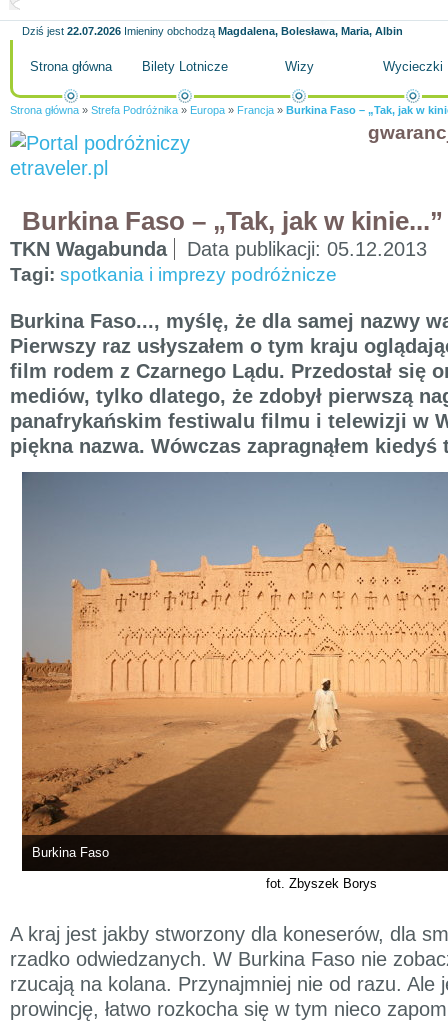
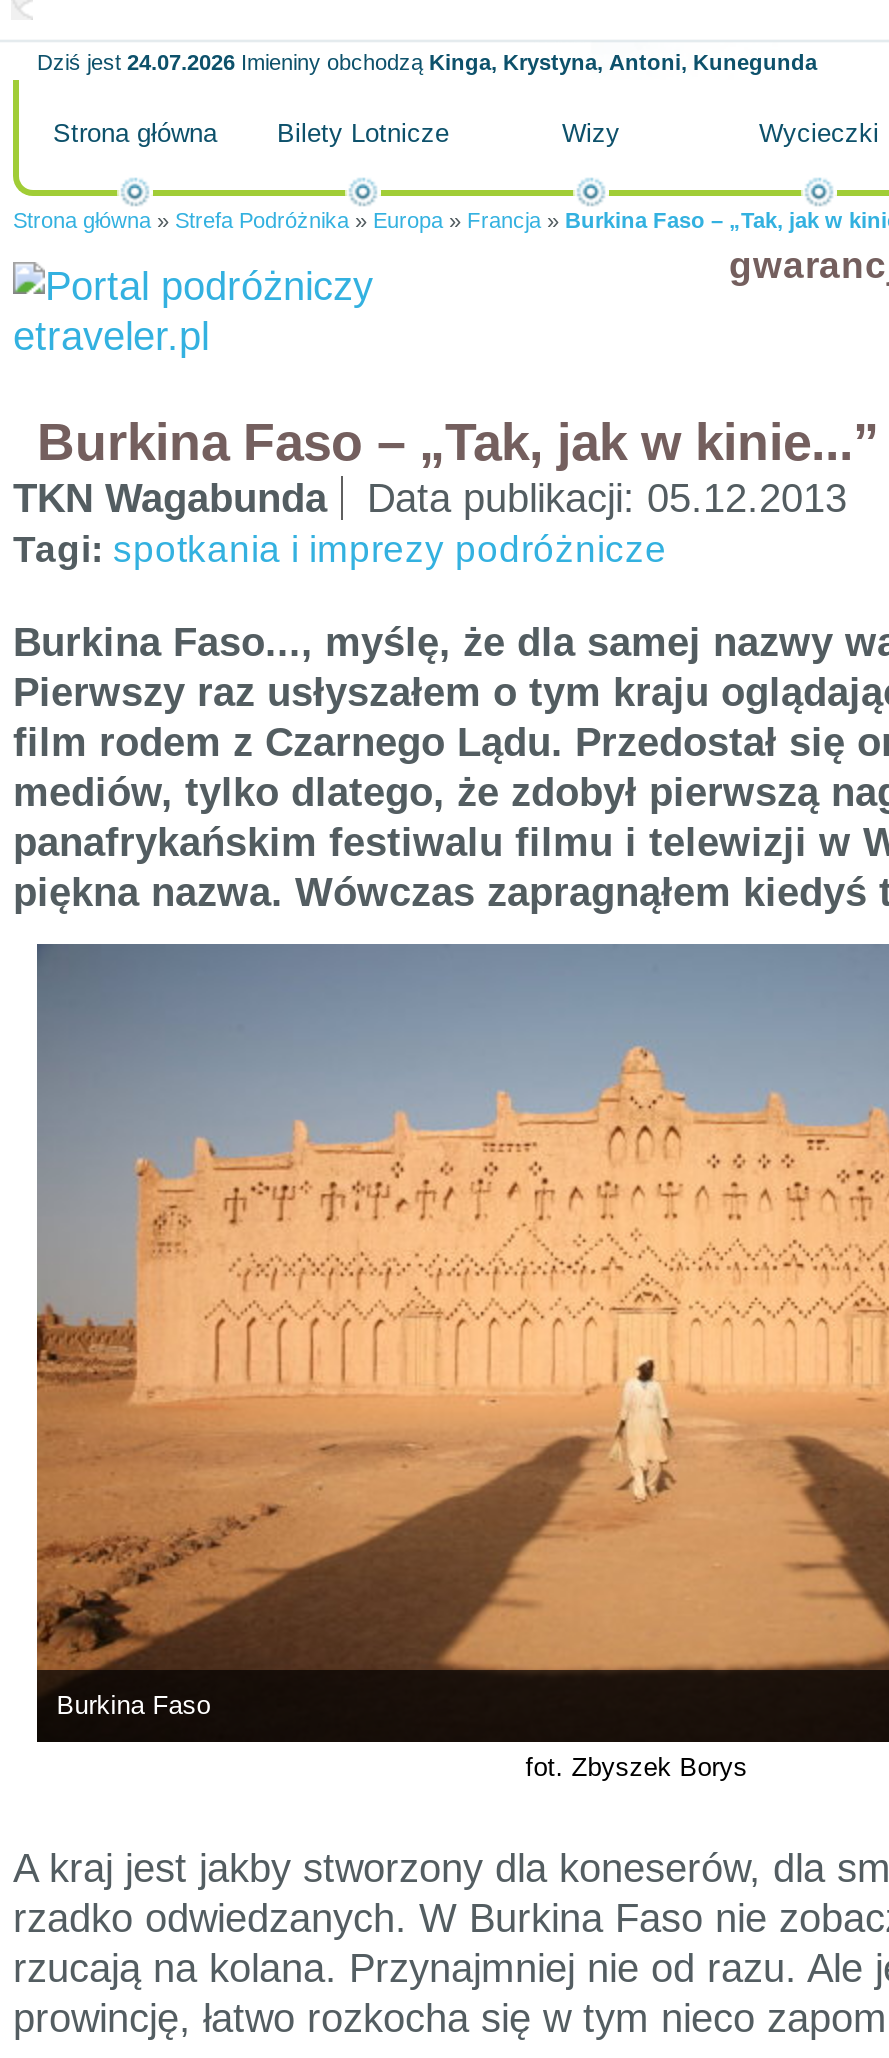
- Dziś jest 22.07.2026 Imieniny obchodzą Magdalena, Bolesława, Maria, Albin
+ Dziś jest 24.07.2026 Imieniny obchodzą Kinga, Krystyna, Antoni, Kunegunda
